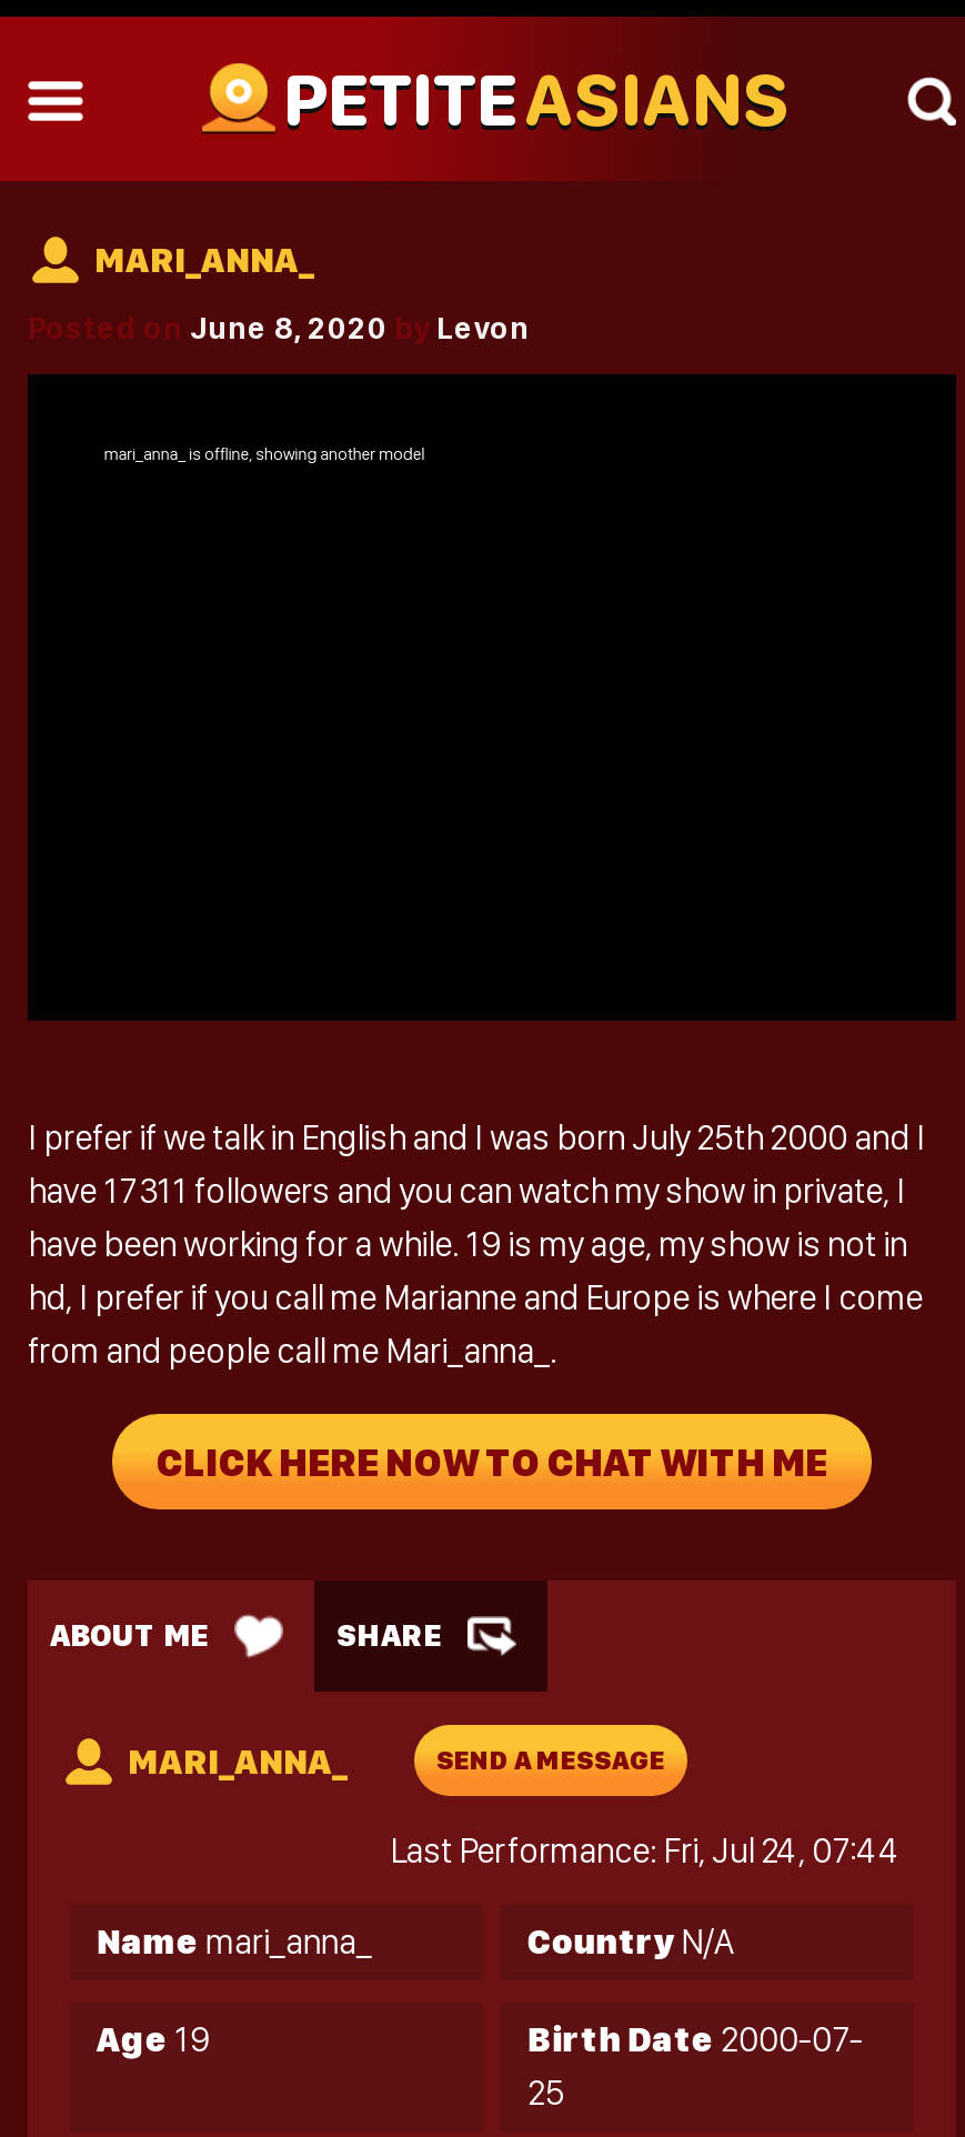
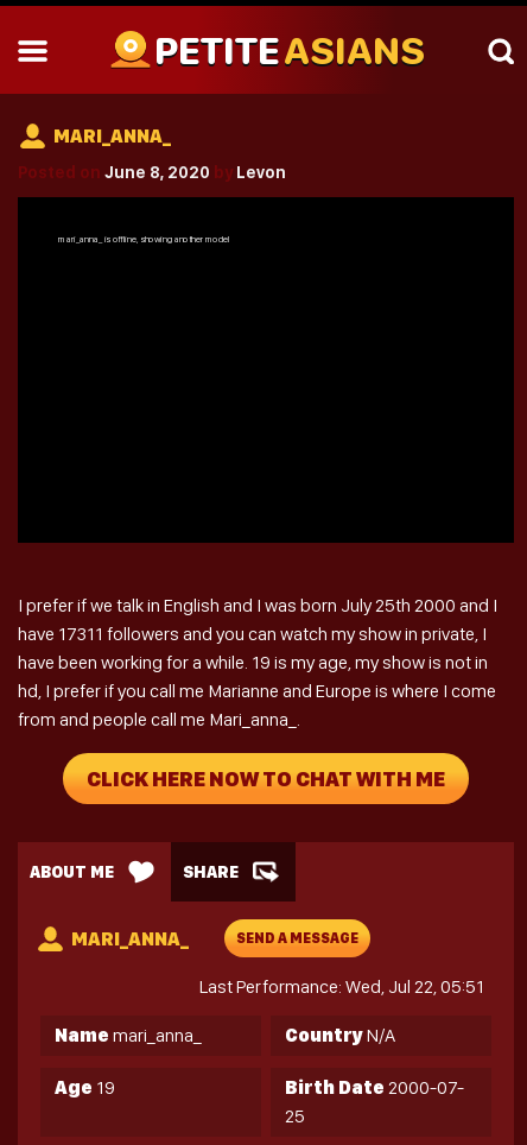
- Last Performance: Fri, Jul 24, 07:44
+ Last Performance: Wed, Jul 22, 05:51
